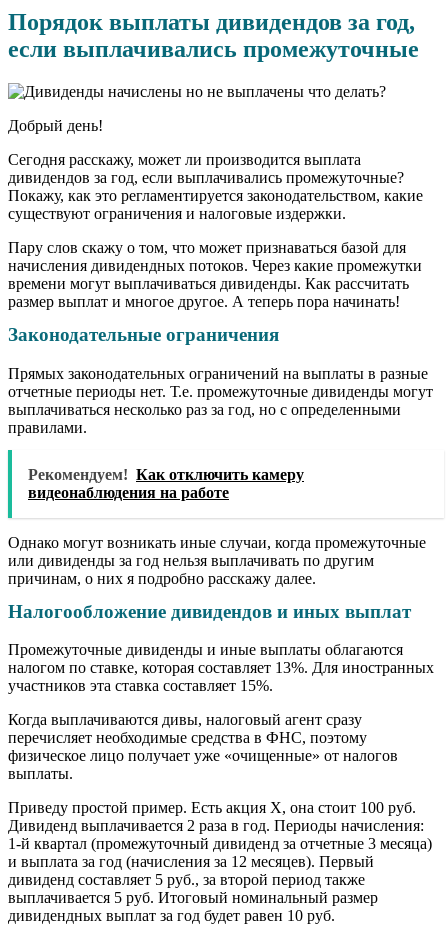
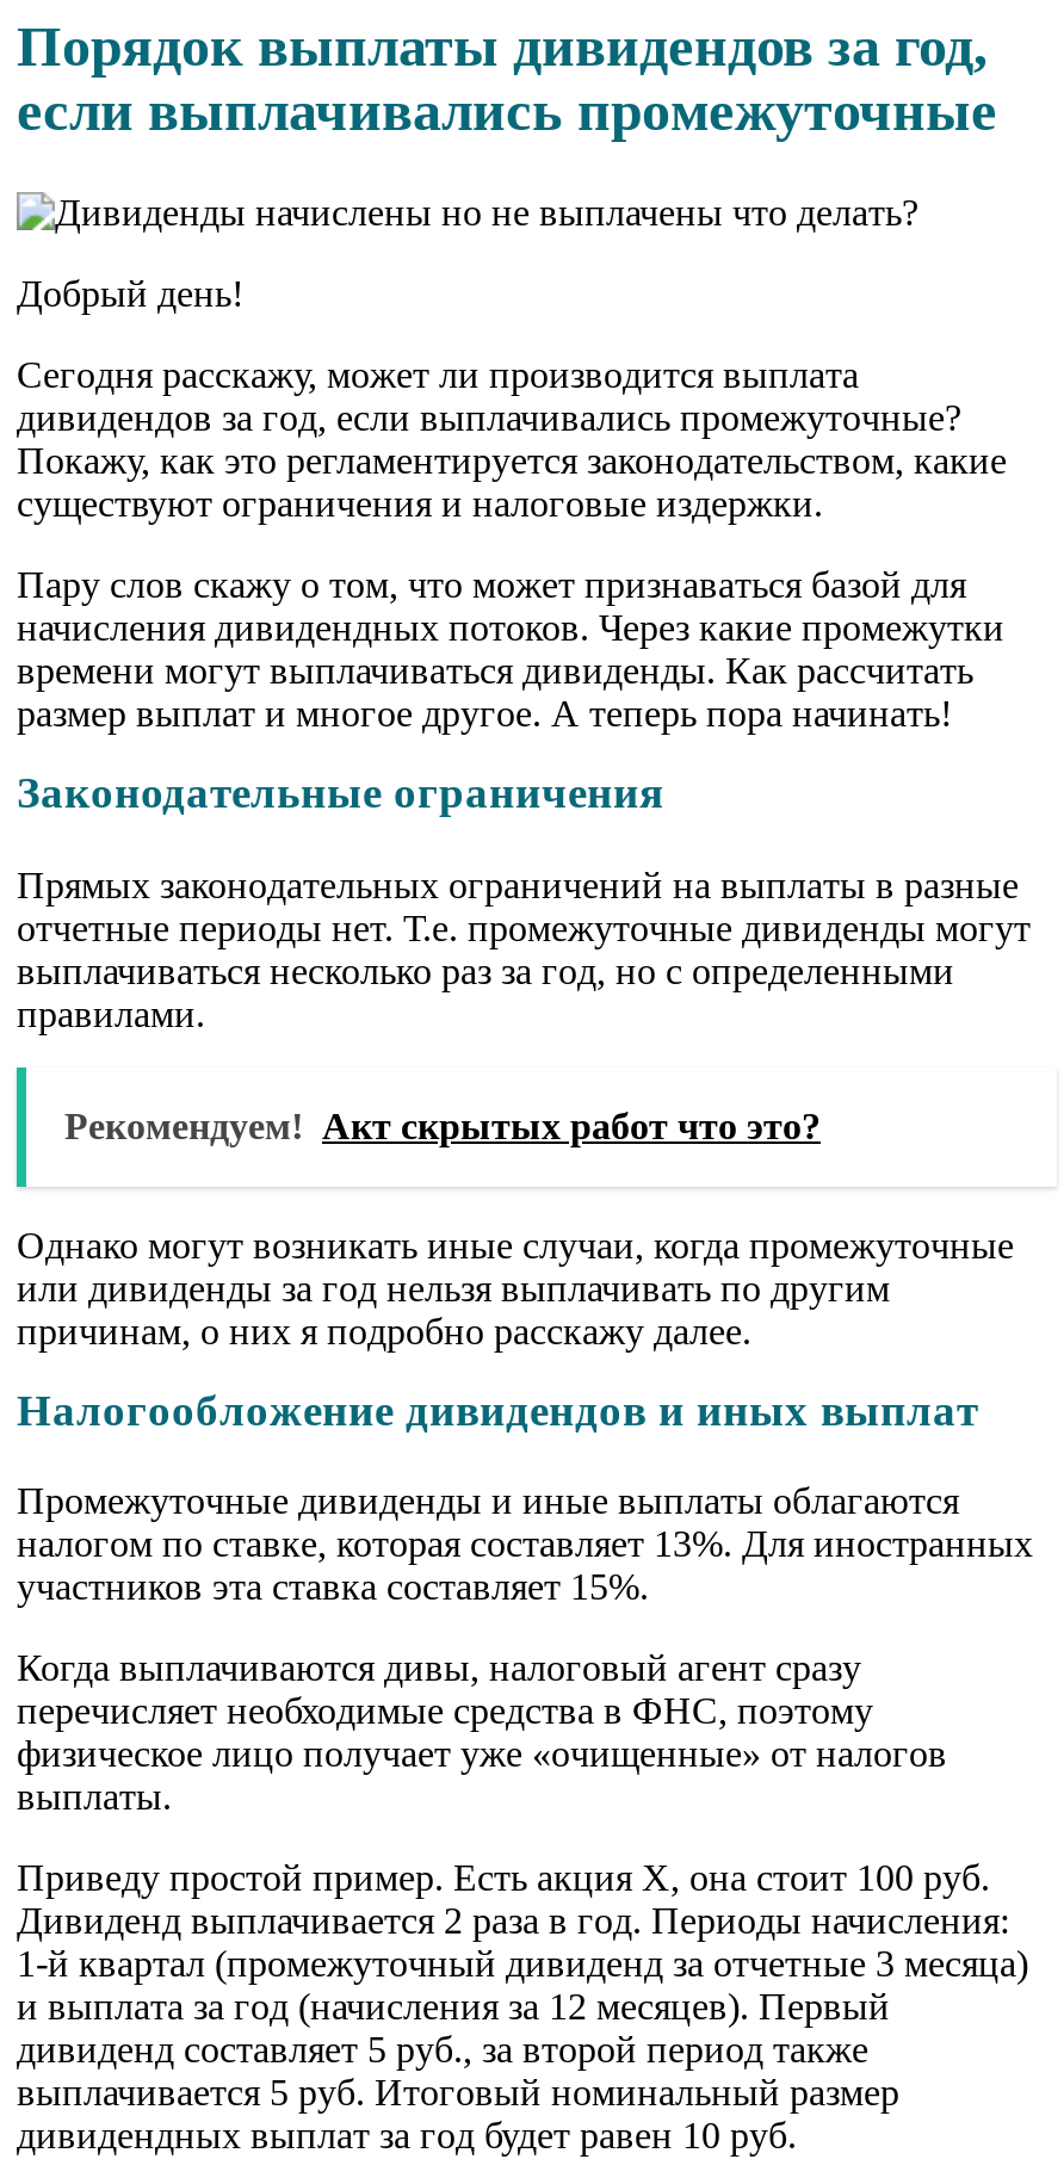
- Рекомендуем! Как отключить камеру
- видеонаблюдения на работе
+ Рекомендуем! Акт скрытых работ что это?
